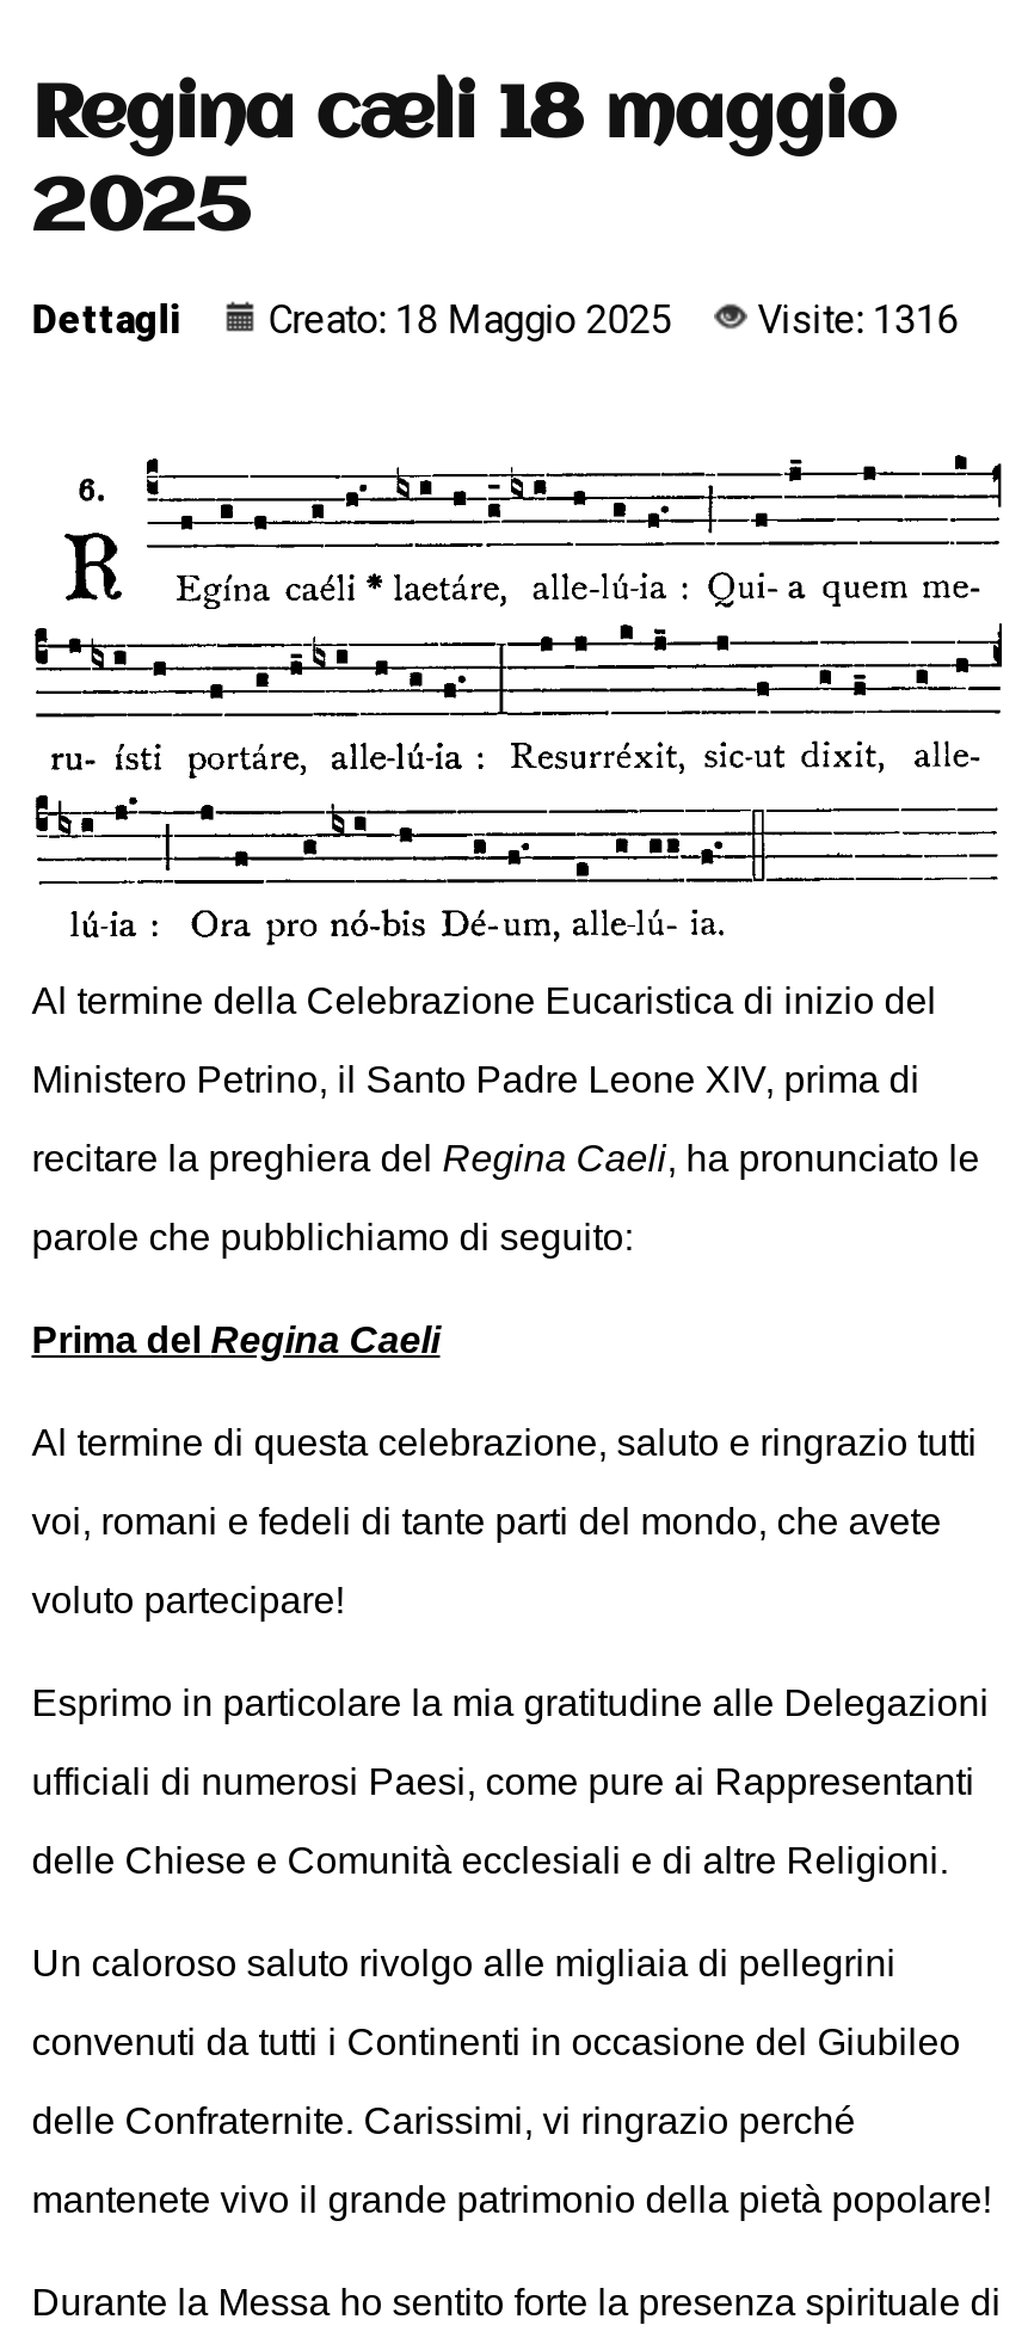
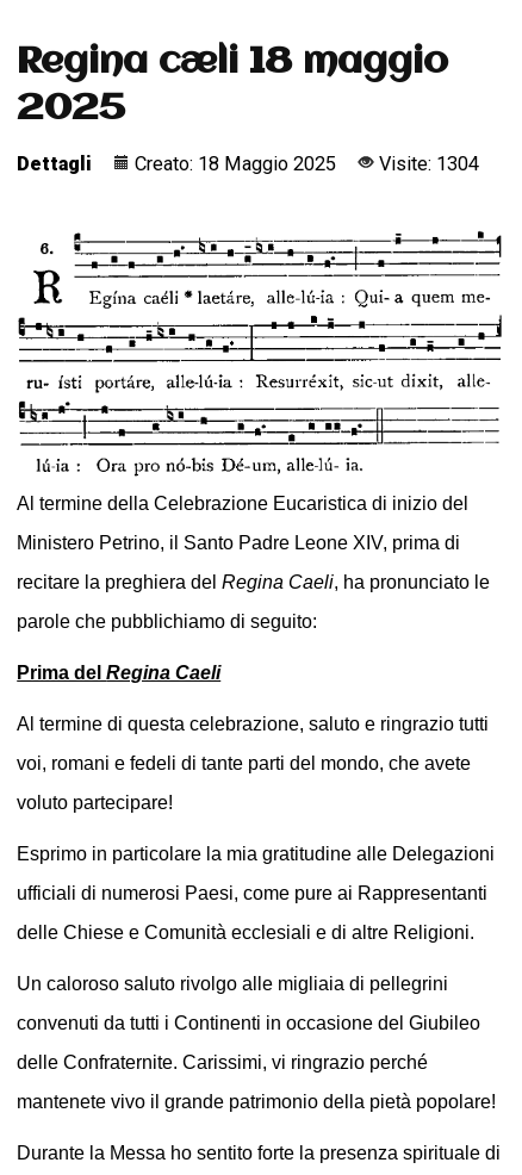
- Dettagli Creato: 18 Maggio 2025 Visite: 1316
+ Dettagli Creato: 18 Maggio 2025 Visite: 1304
